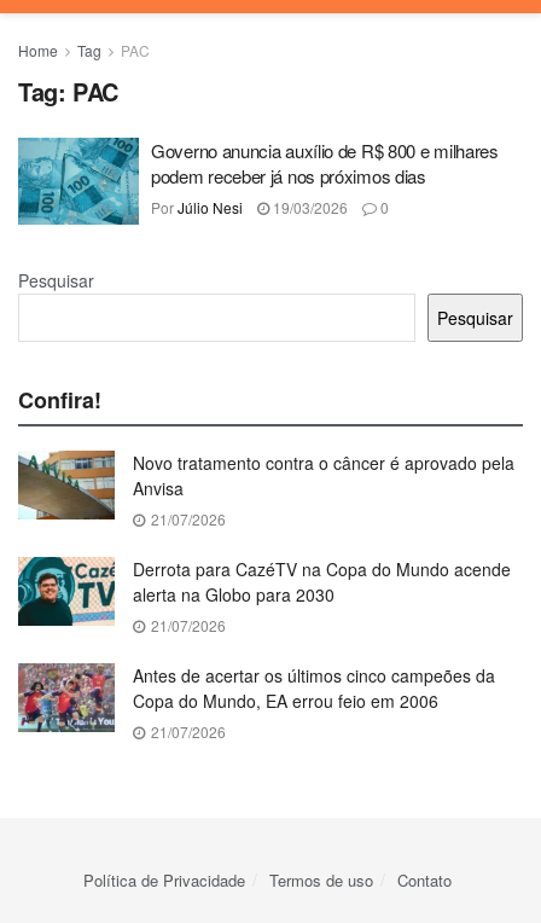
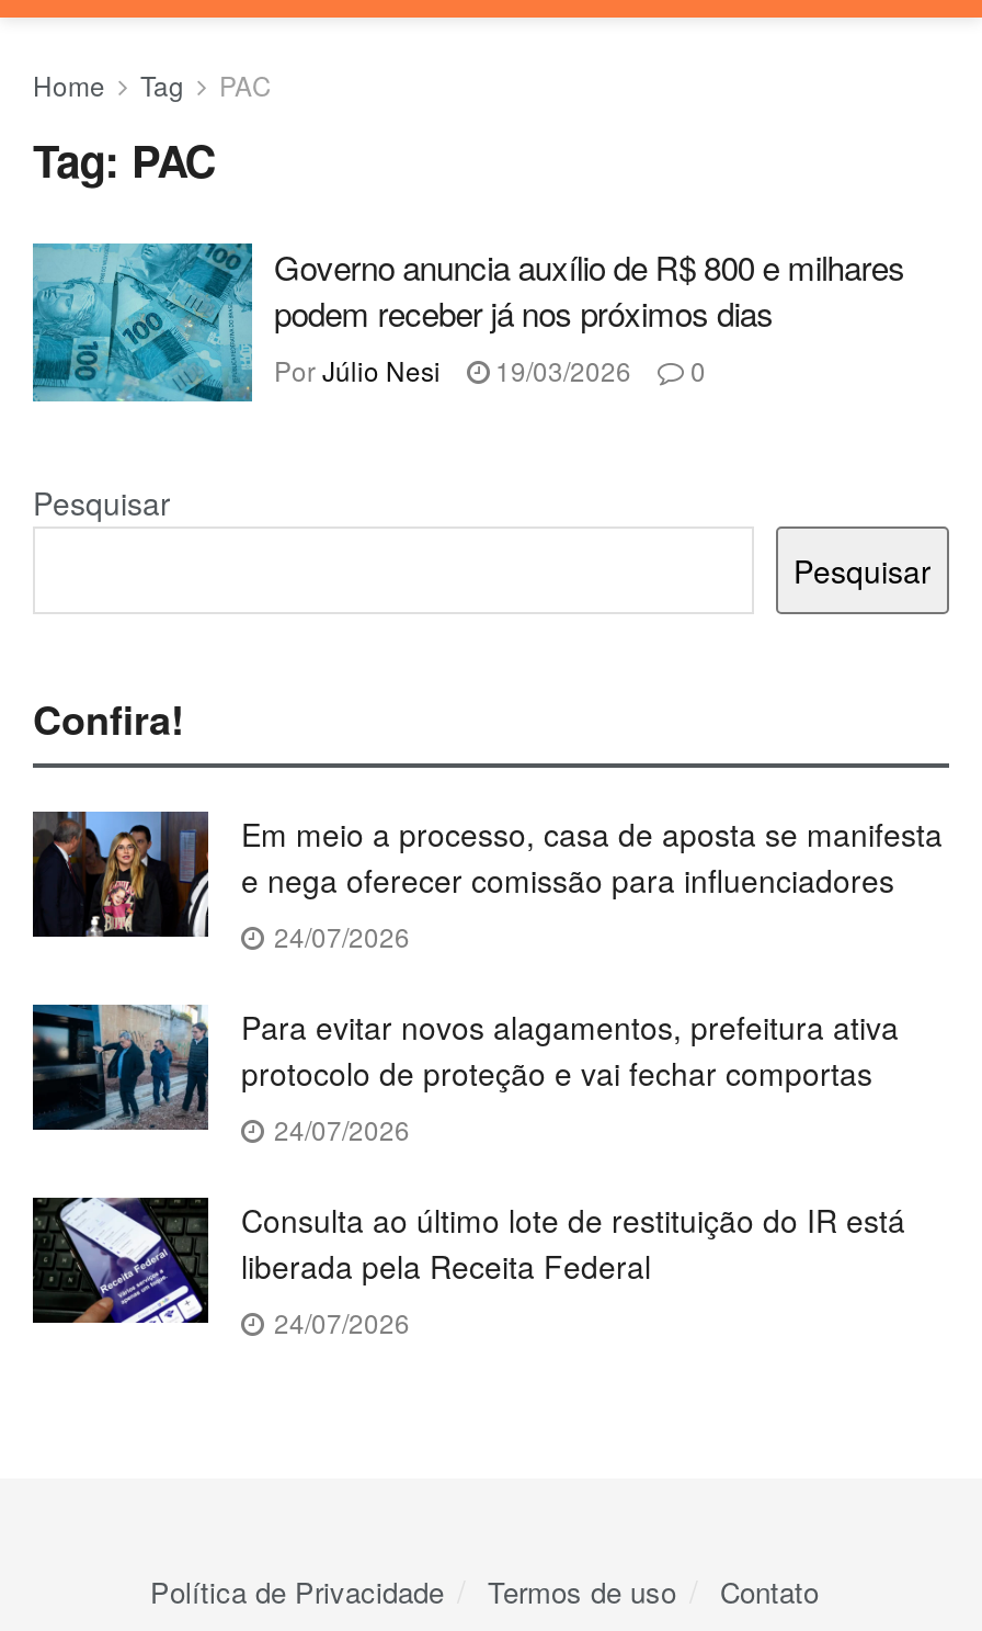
- [image]
- Novo tratamento contra o câncer é aprovado pela
- Anvisa
- 21/07/2026
+ [image]
+ Em meio a processo, casa de aposta se manifesta
+ e nega oferecer comissão para influenciadores
+ 24/07/2026

- [image]
- Derrota para CazéTV na Copa do Mundo acende
- alerta na Globo para 2030
- 21/07/2026
+ [image]
+ Para evitar novos alagamentos, prefeitura ativa
+ protocolo de proteção e vai fechar comportas
+ 24/07/2026

- [image]
- Antes de acertar os últimos cinco campeões da
- Copa do Mundo, EA errou feio em 2006
- 21/07/2026
+ [image]
+ Consulta ao último lote de restituição do IR está
+ liberada pela Receita Federal
+ 24/07/2026
